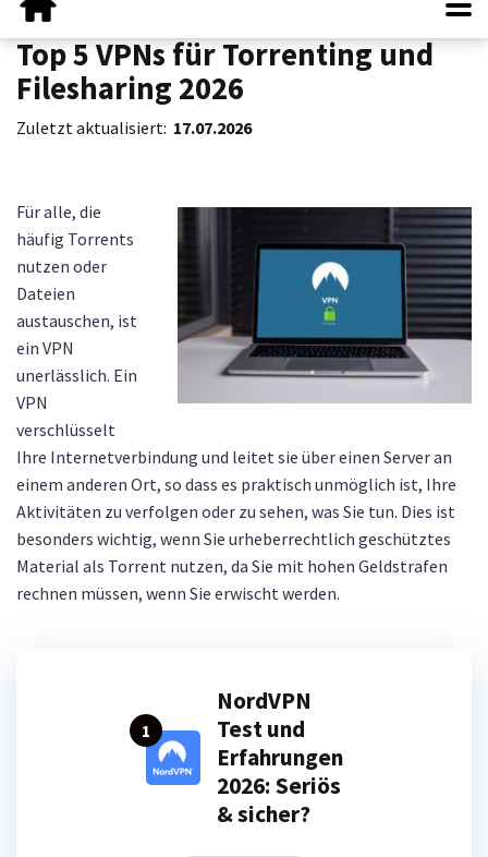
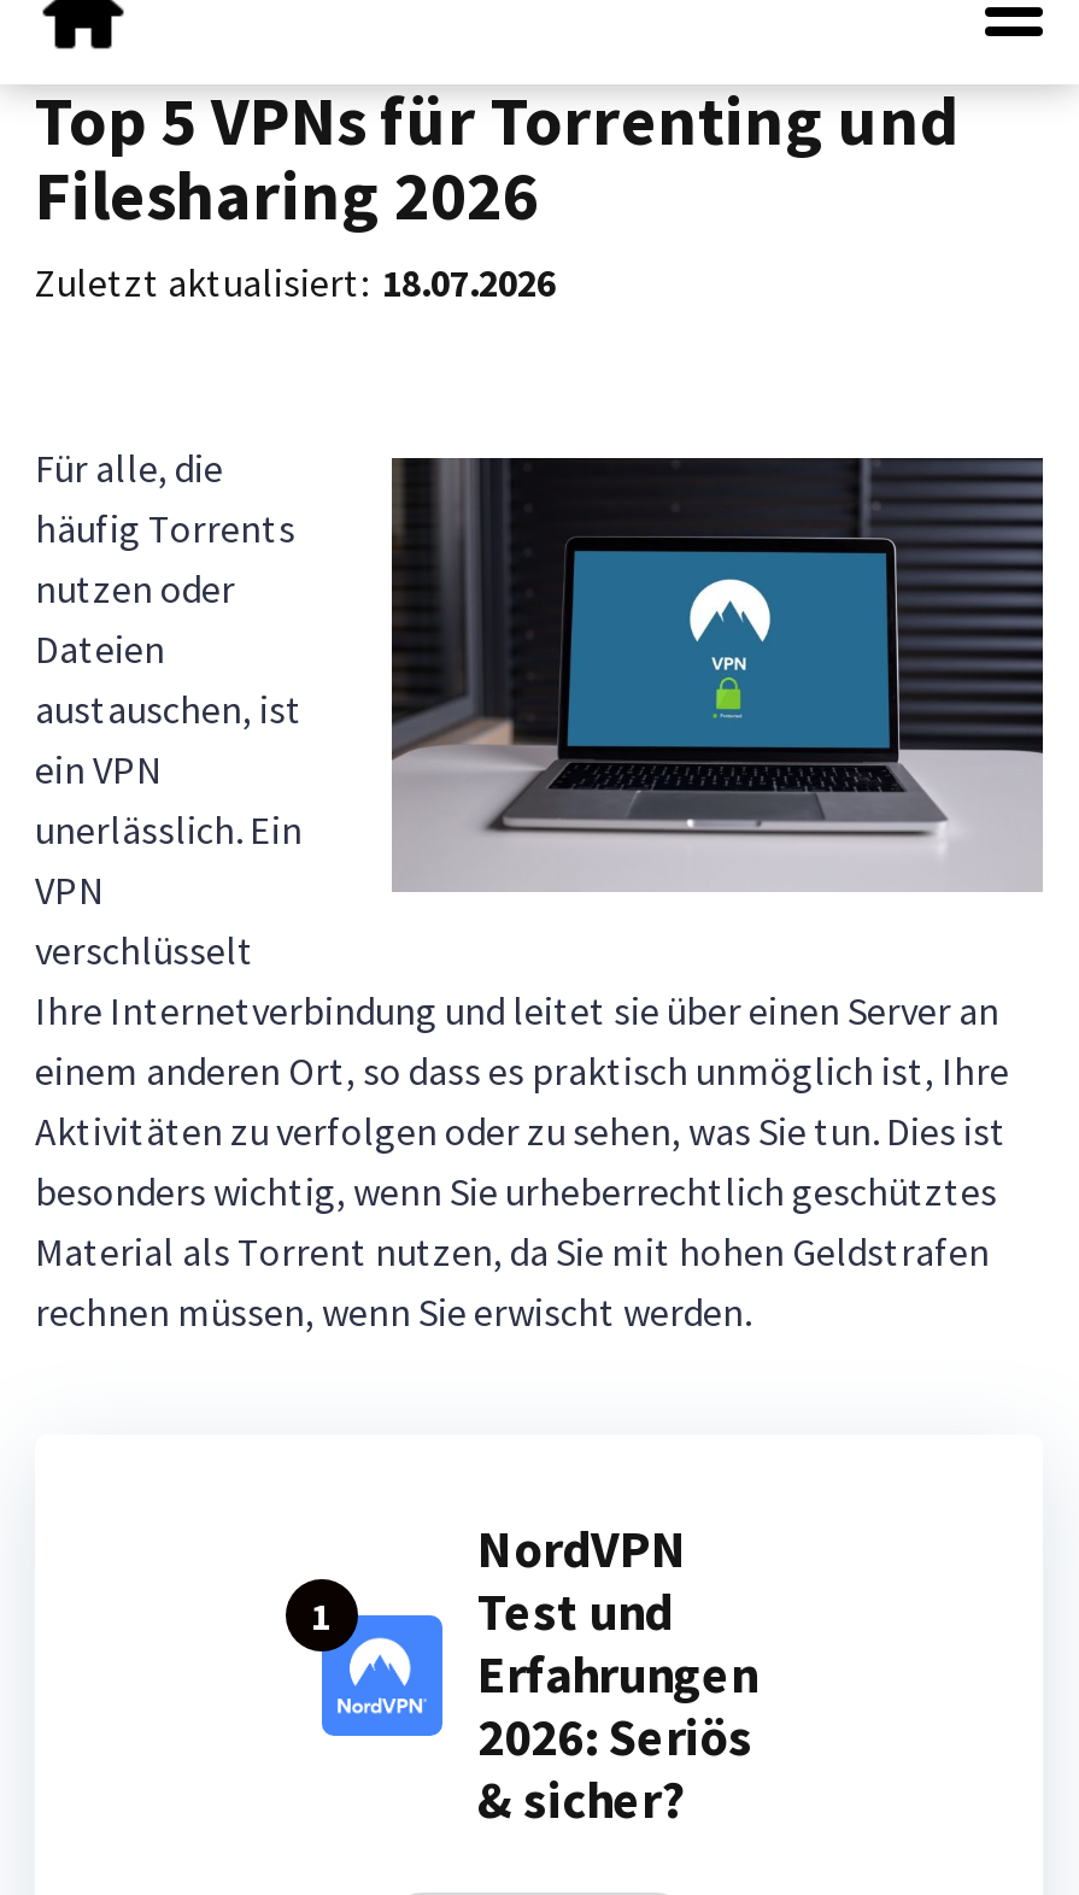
- Zuletzt aktualisiert: 17.07.2026
+ Zuletzt aktualisiert: 18.07.2026
